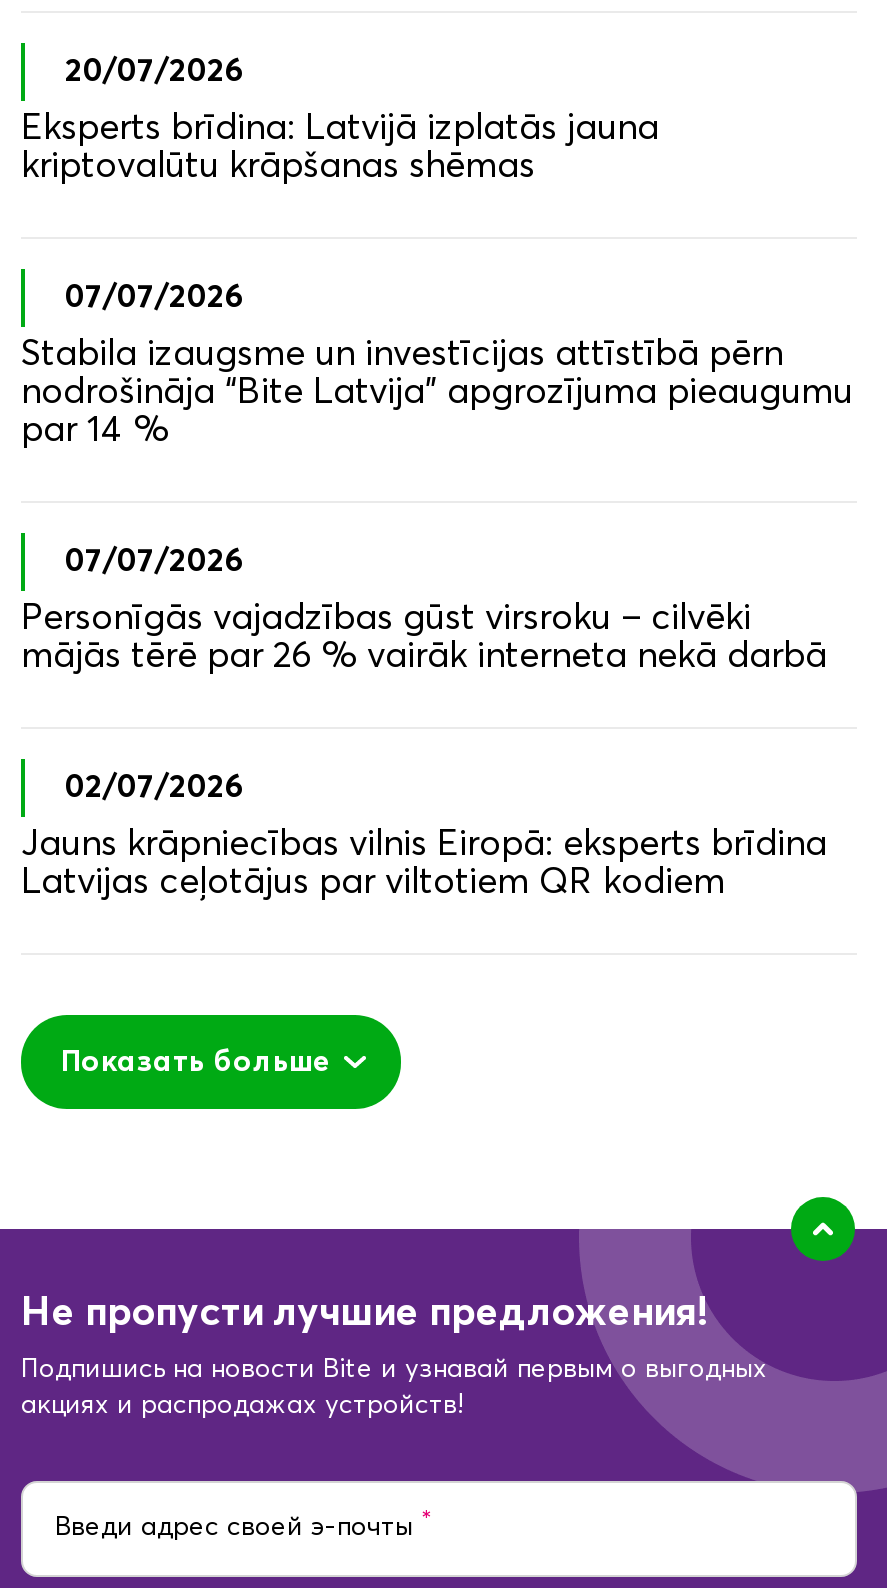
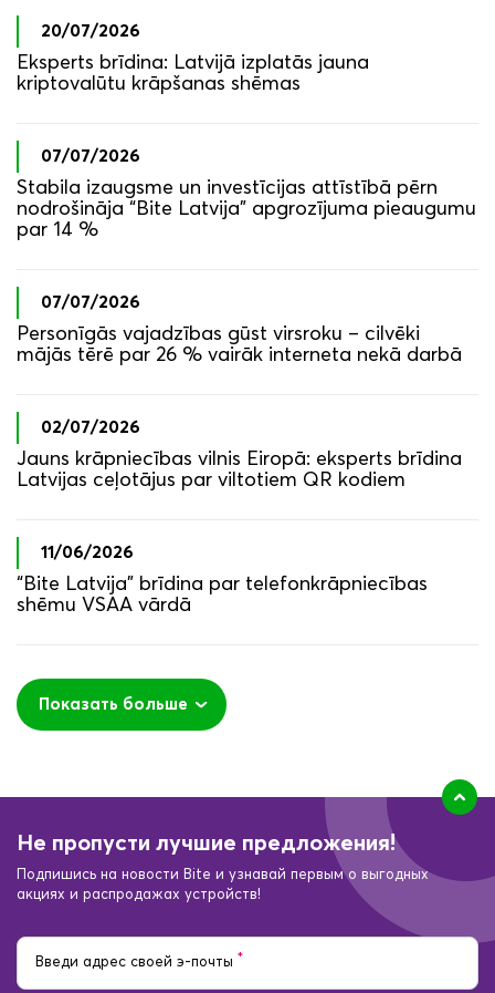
+ 11/06/2026
+ “Bite Latvija” brīdina par telefonkrāpniecības
+ shēmu VSAA vārdā
